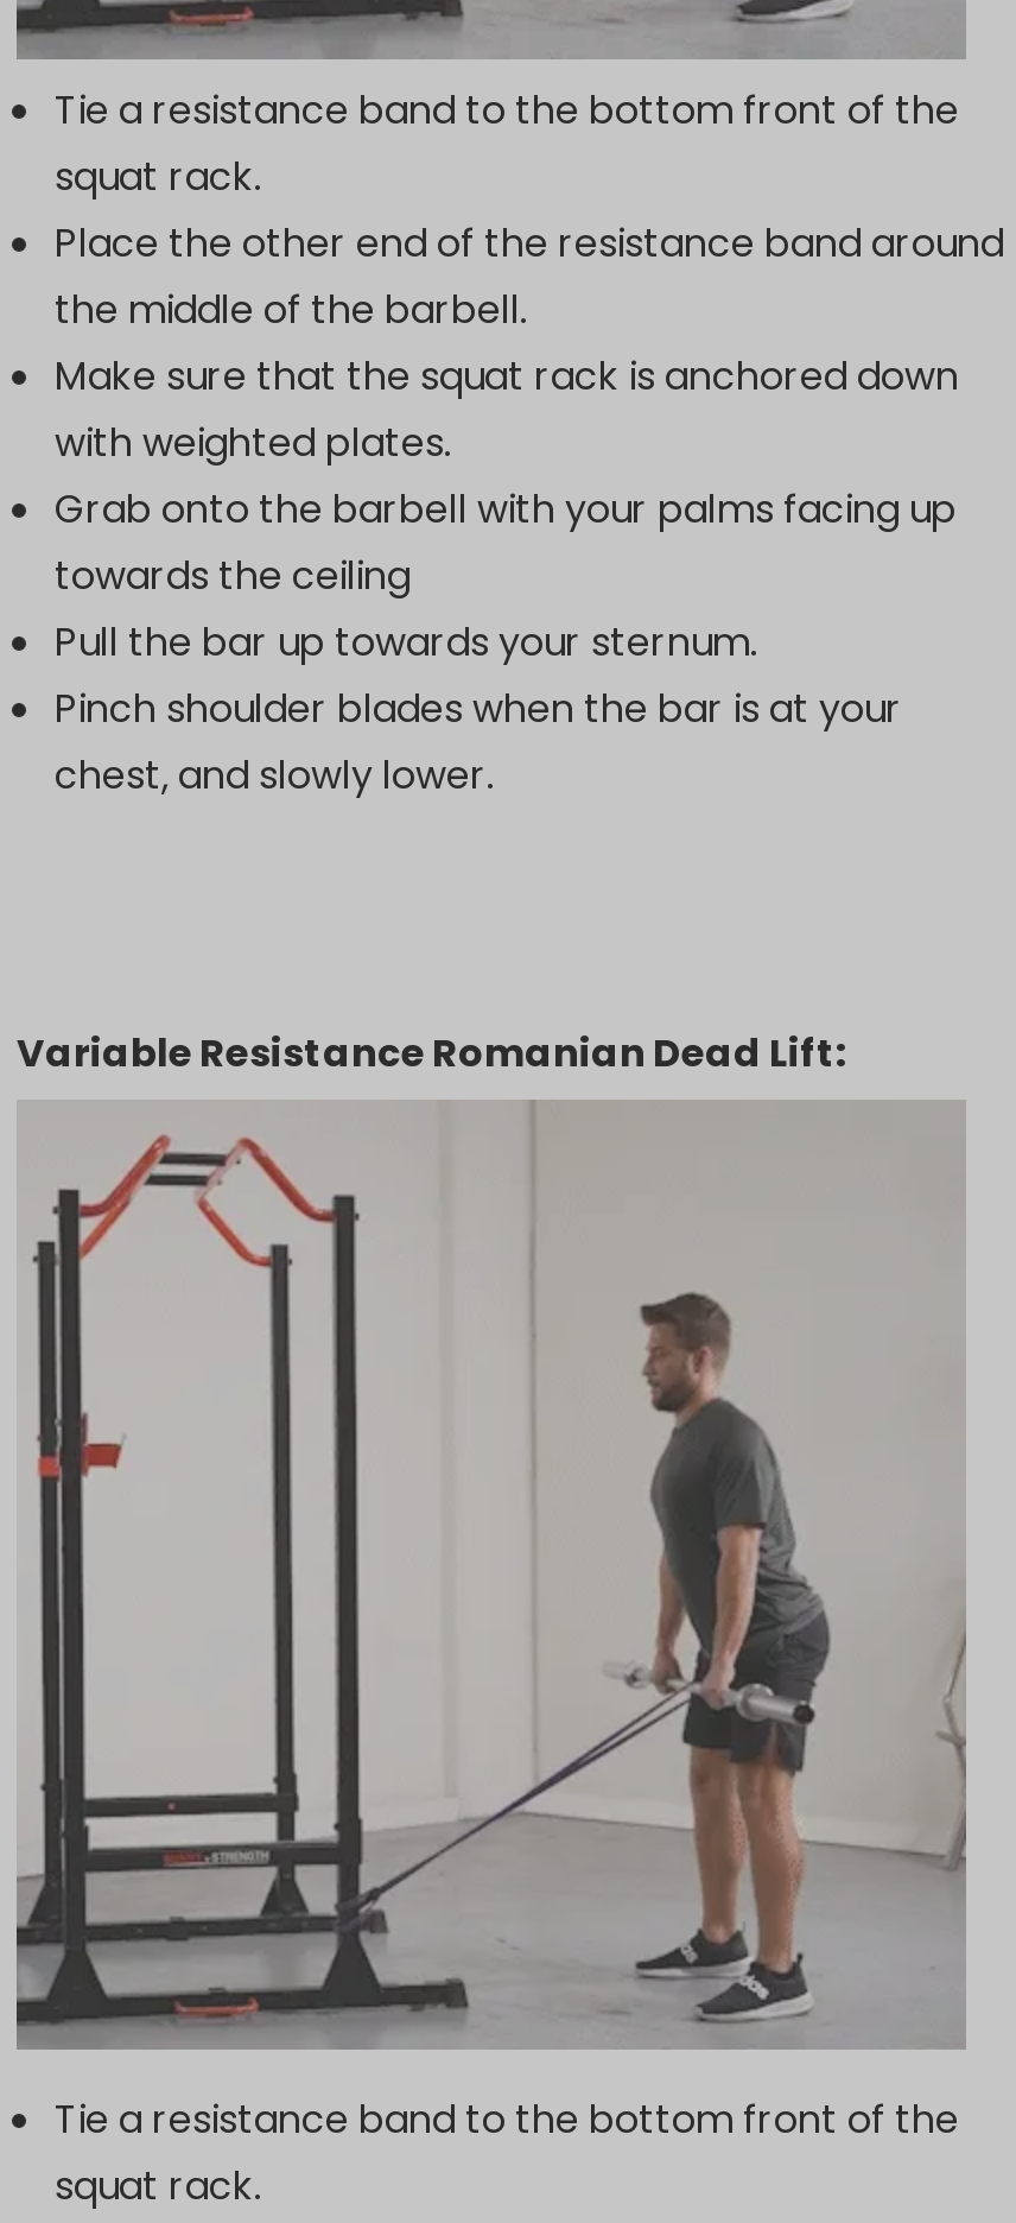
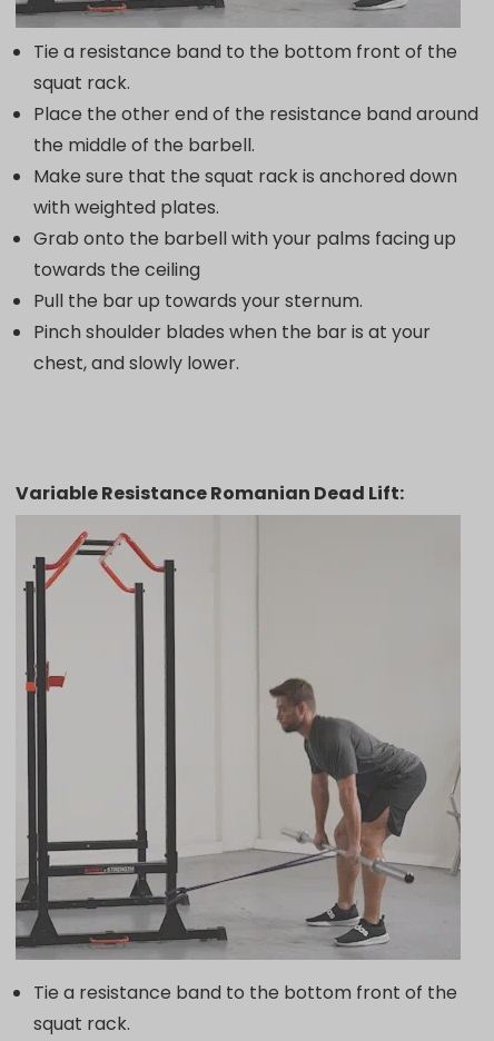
- [image]
+ [image]
